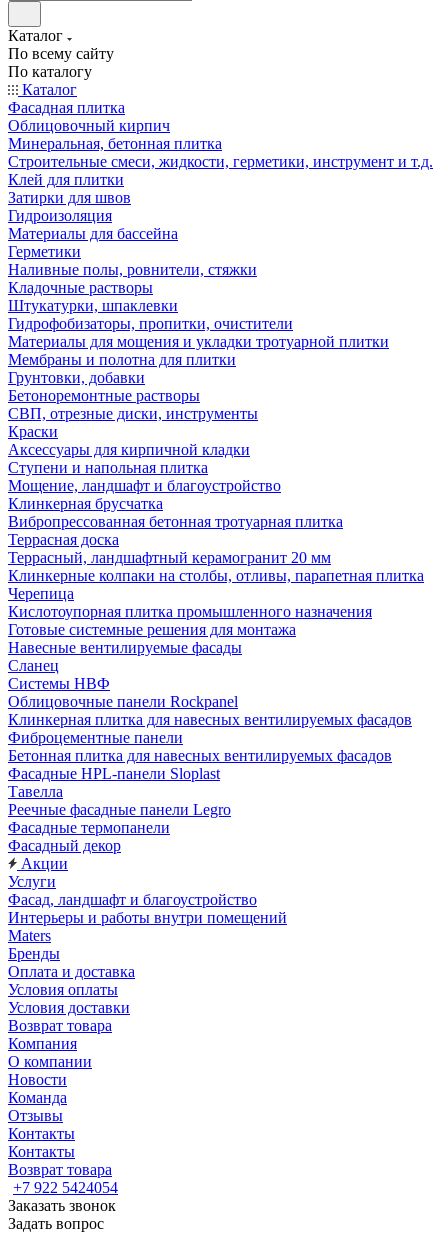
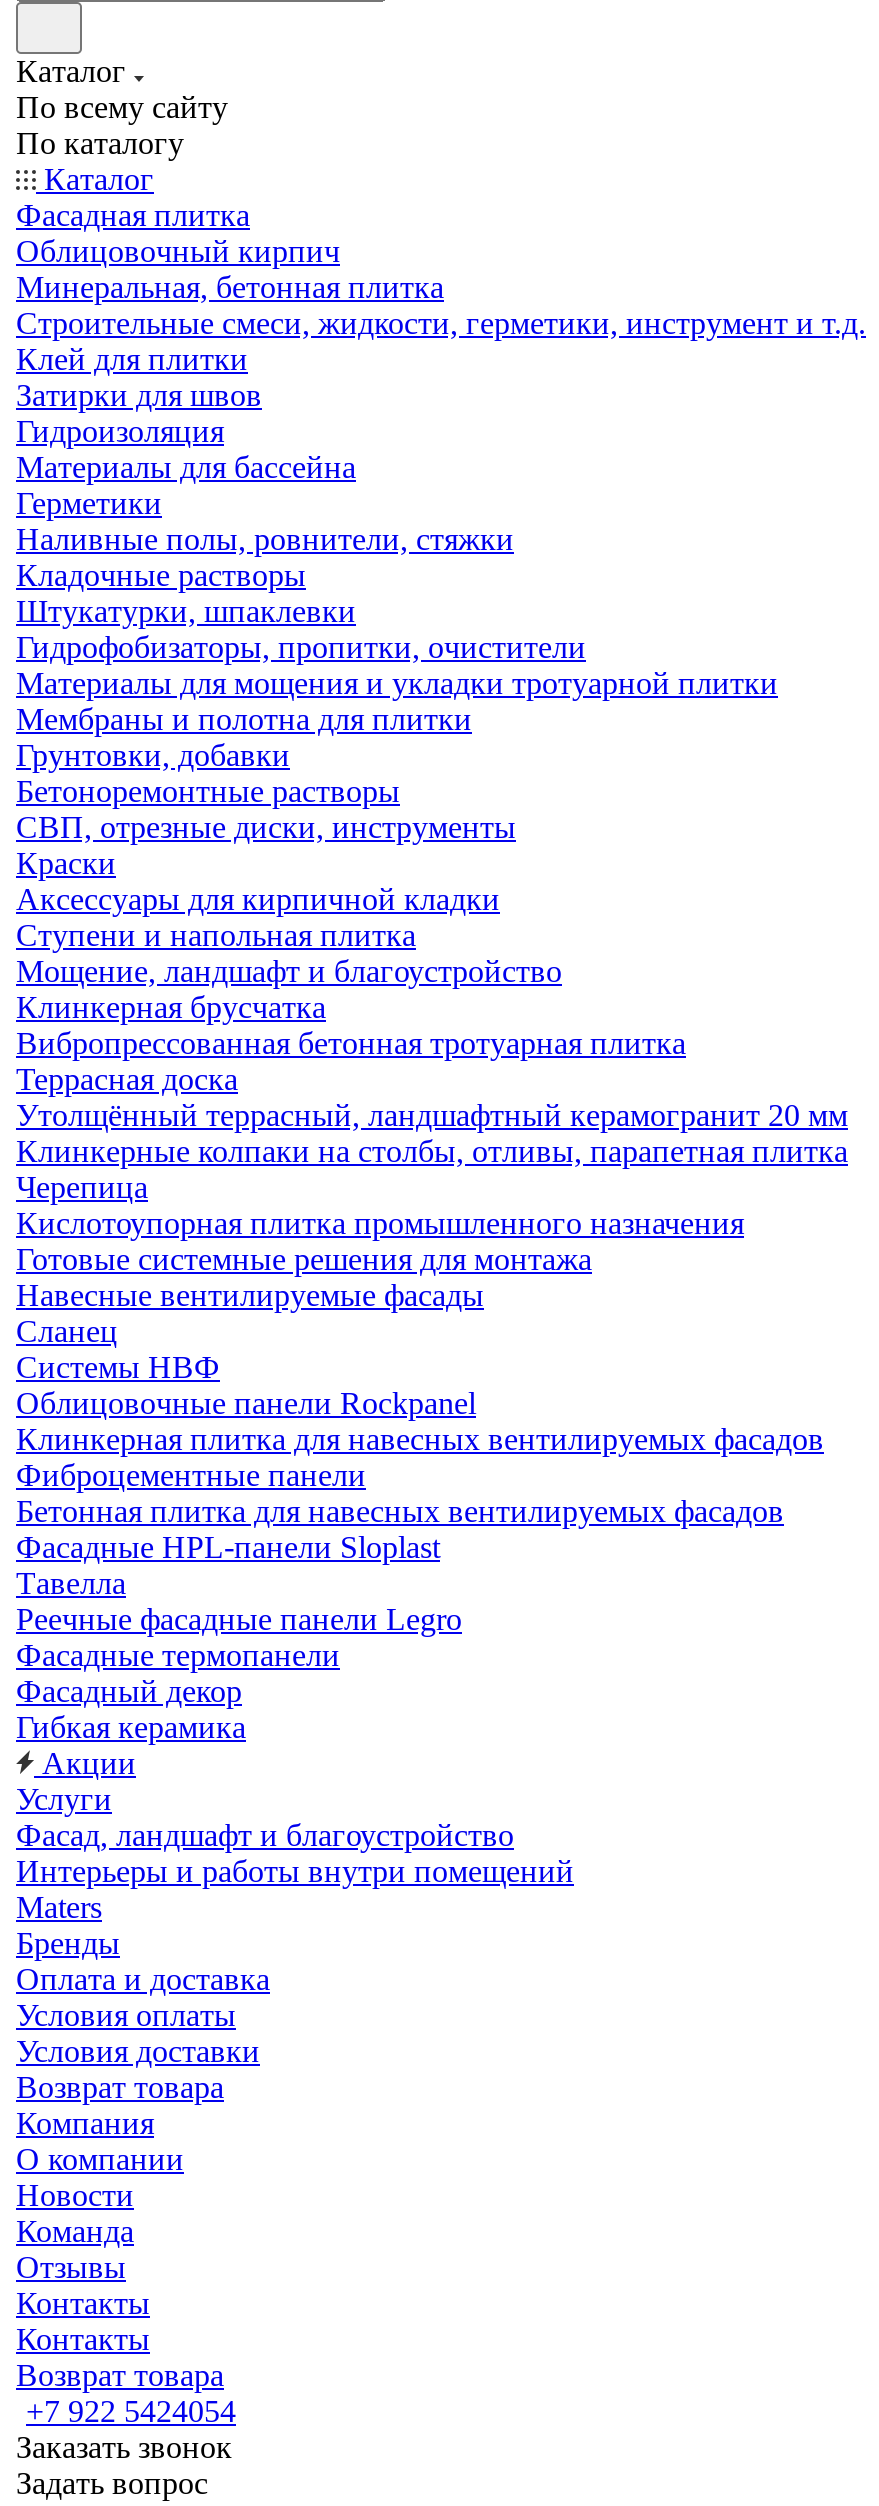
- Террасный, ландшафтный керамогранит 20 мм
+ Утолщённый террасный, ландшафтный керамогранит 20 мм

+ Гибкая керамика
